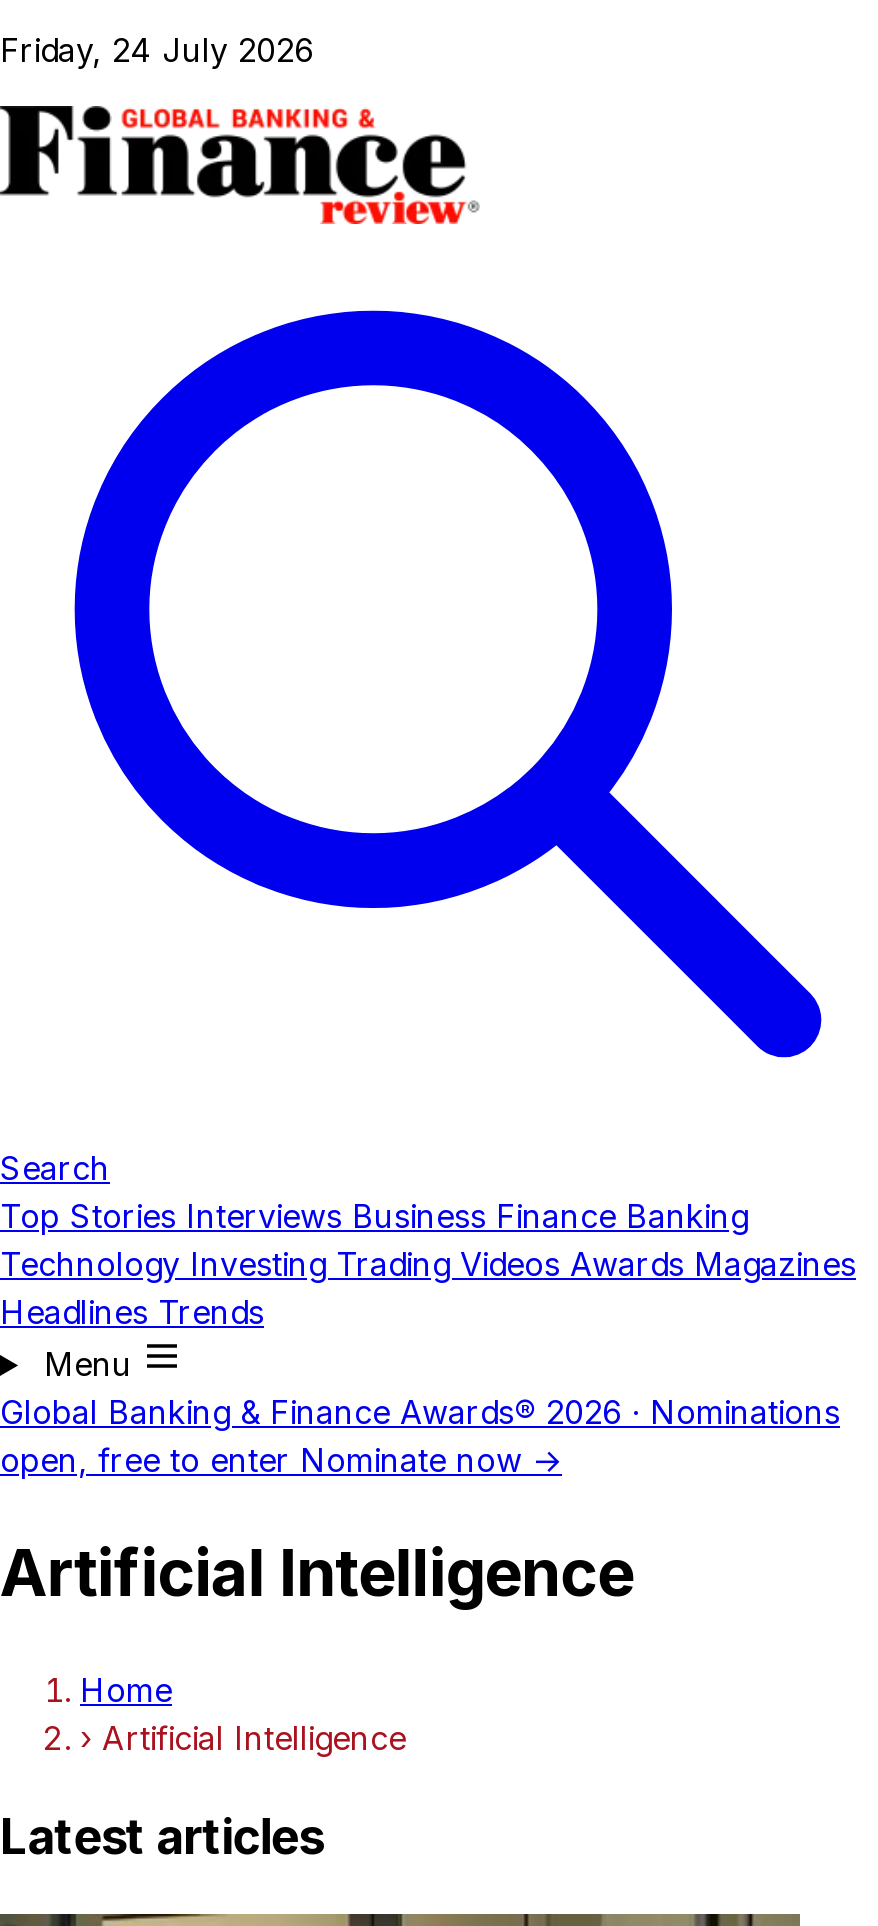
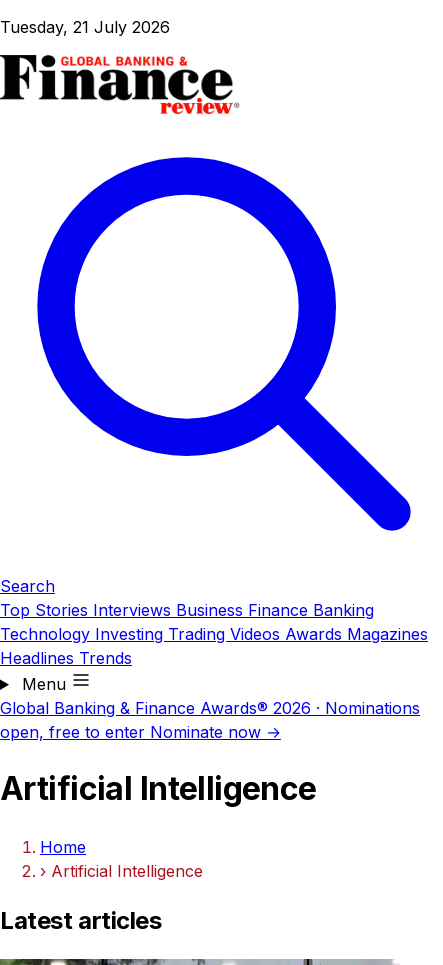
- Friday, 24 July 2026
+ Tuesday, 21 July 2026
